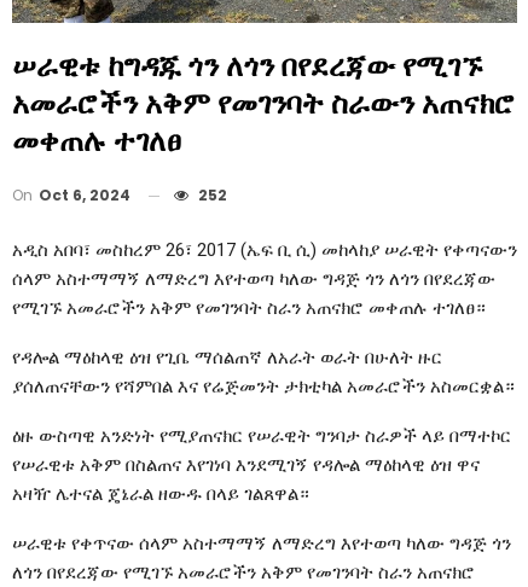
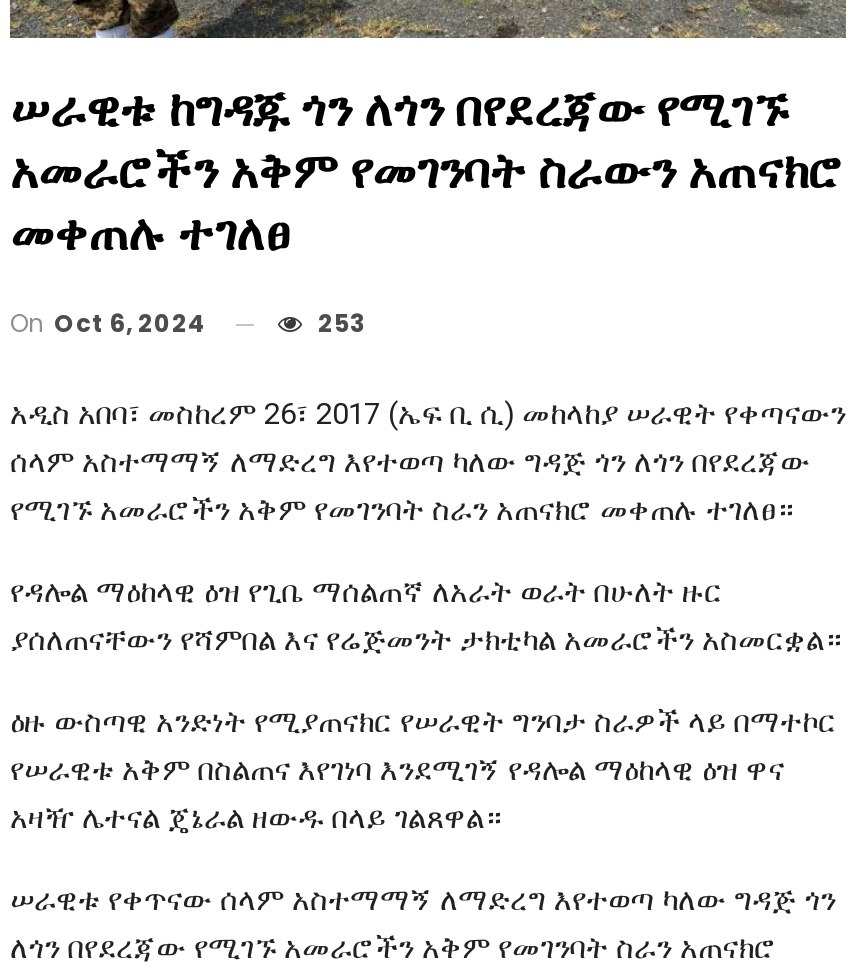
- 252
+ 253
